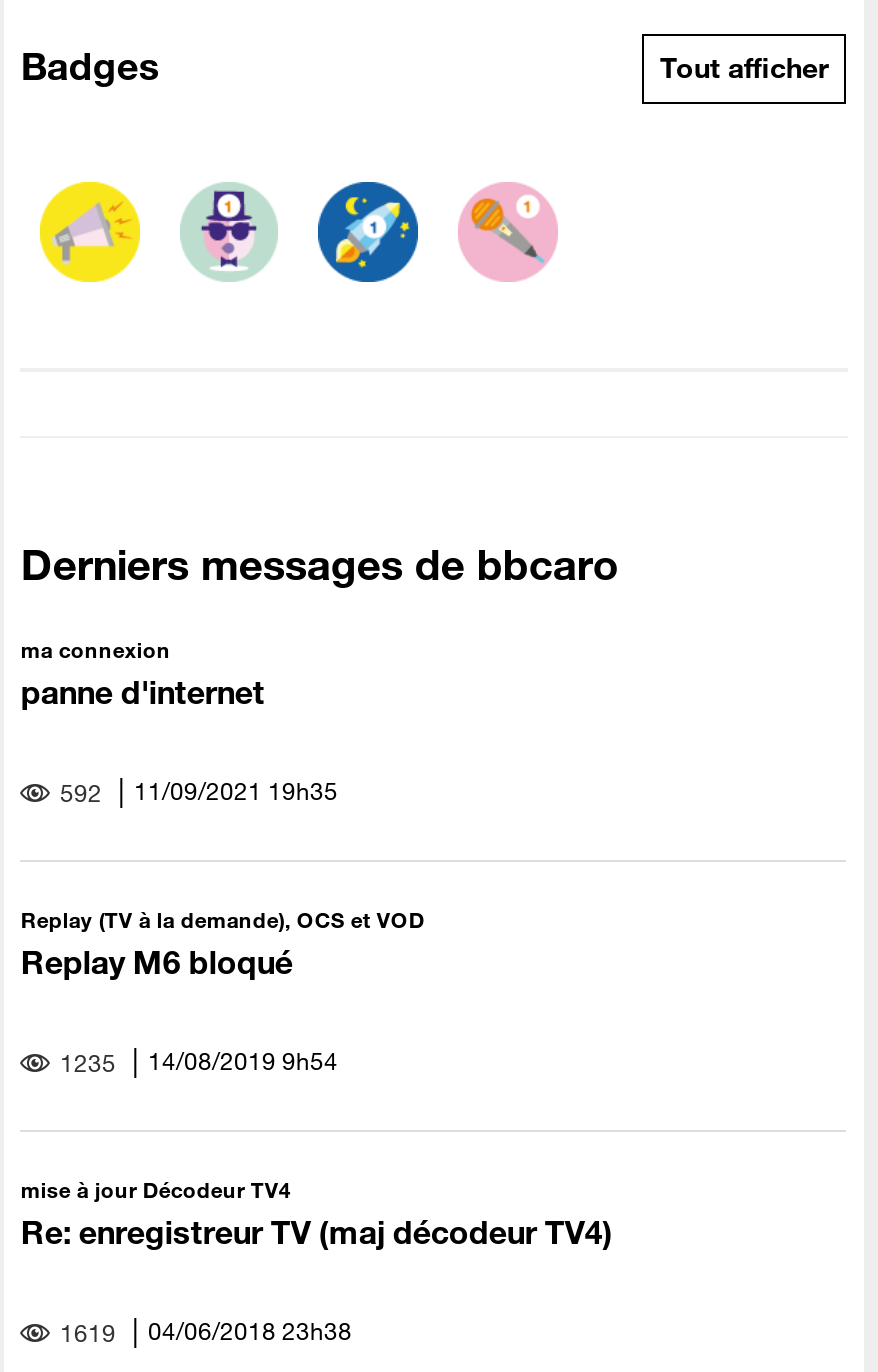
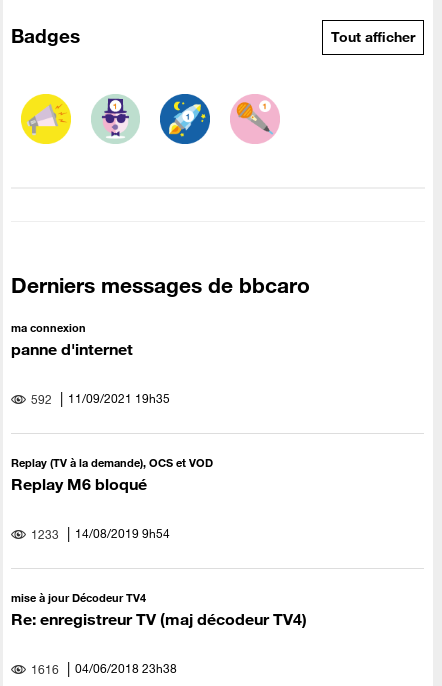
- 1235 14/08/2019 9h54
+ 1233 14/08/2019 9h54

- 1619 04/06/2018 23h38
+ 1616 04/06/2018 23h38
